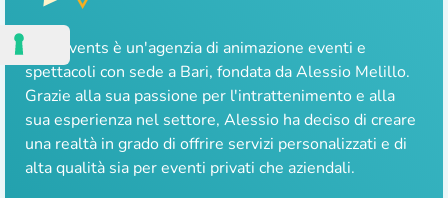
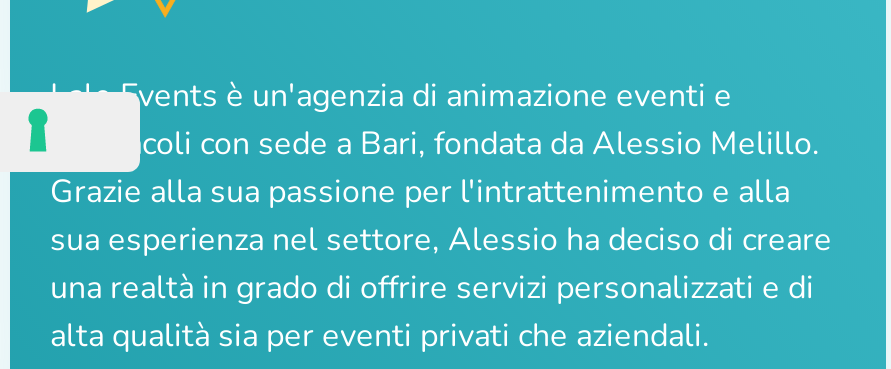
- [image]
+ [image]
